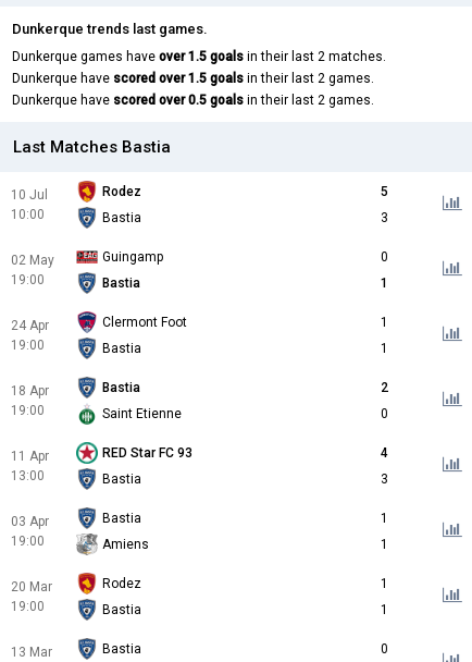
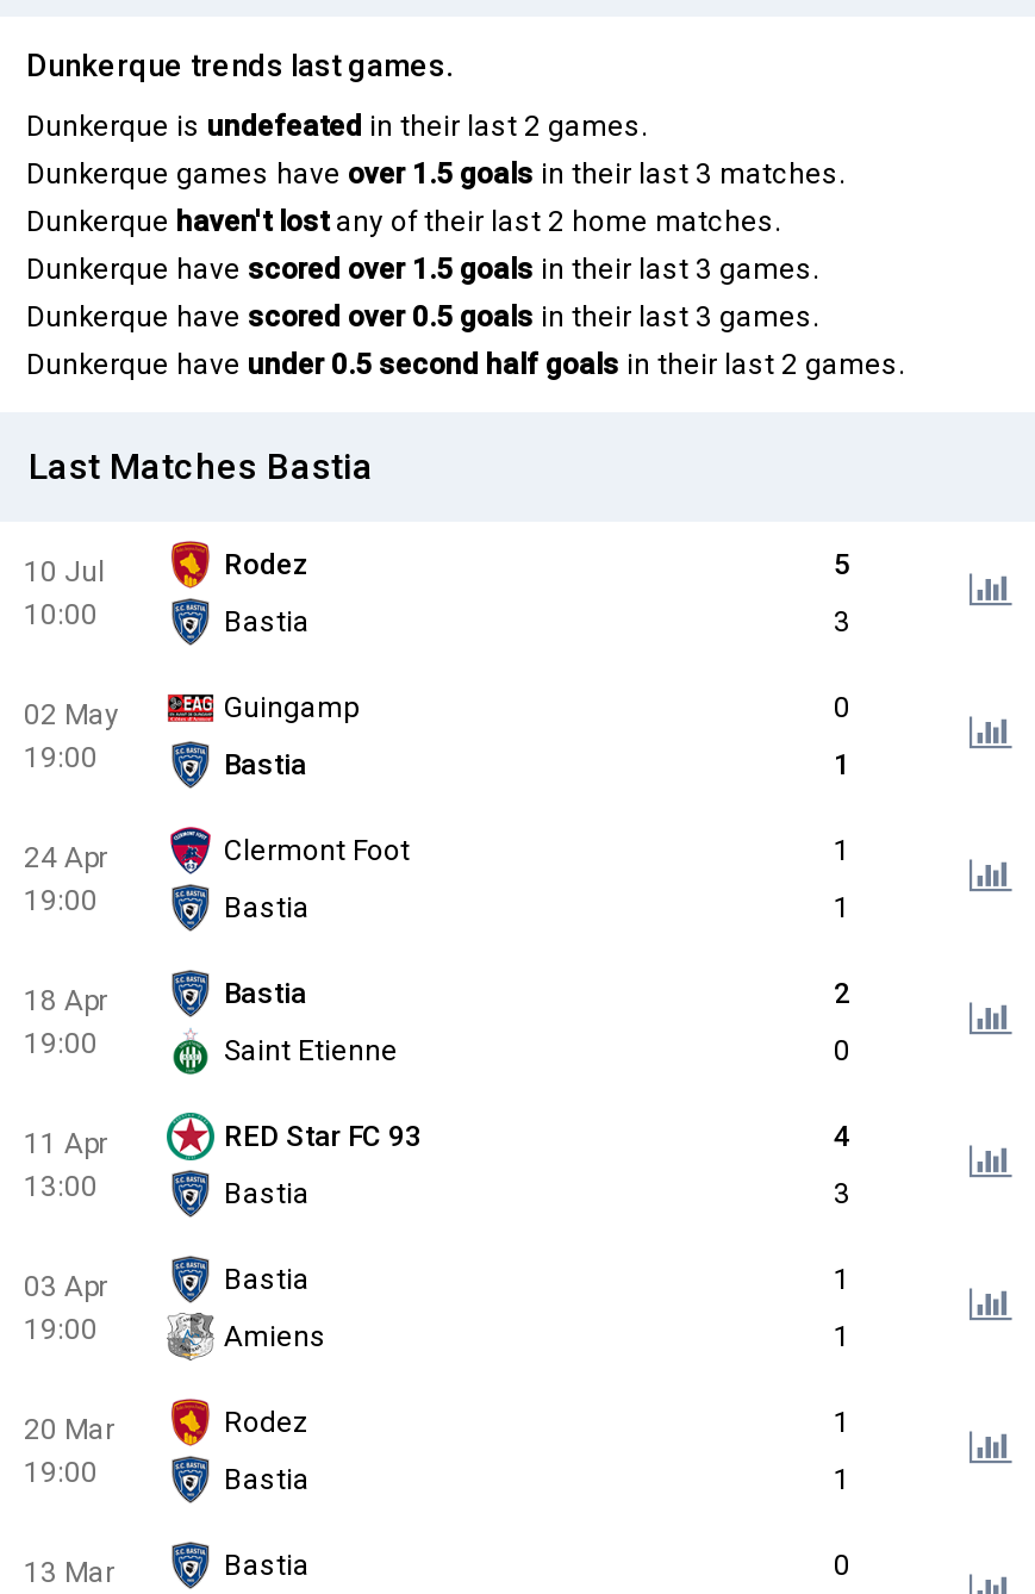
- Dunkerque games have over 1.5 goals in their last 2 matches.
- Dunkerque have scored over 1.5 goals in their last 2 games.
- Dunkerque have scored over 0.5 goals in their last 2 games.
+ Dunkerque is undefeated in their last 2 games.
+ Dunkerque games have over 1.5 goals in their last 3 matches.
+ Dunkerque haven't lost any of their last 2 home matches.
+ Dunkerque have scored over 1.5 goals in their last 3 games.
+ Dunkerque have scored over 0.5 goals in their last 3 games.
+ Dunkerque have under 0.5 second half goals in their last 2 games.
